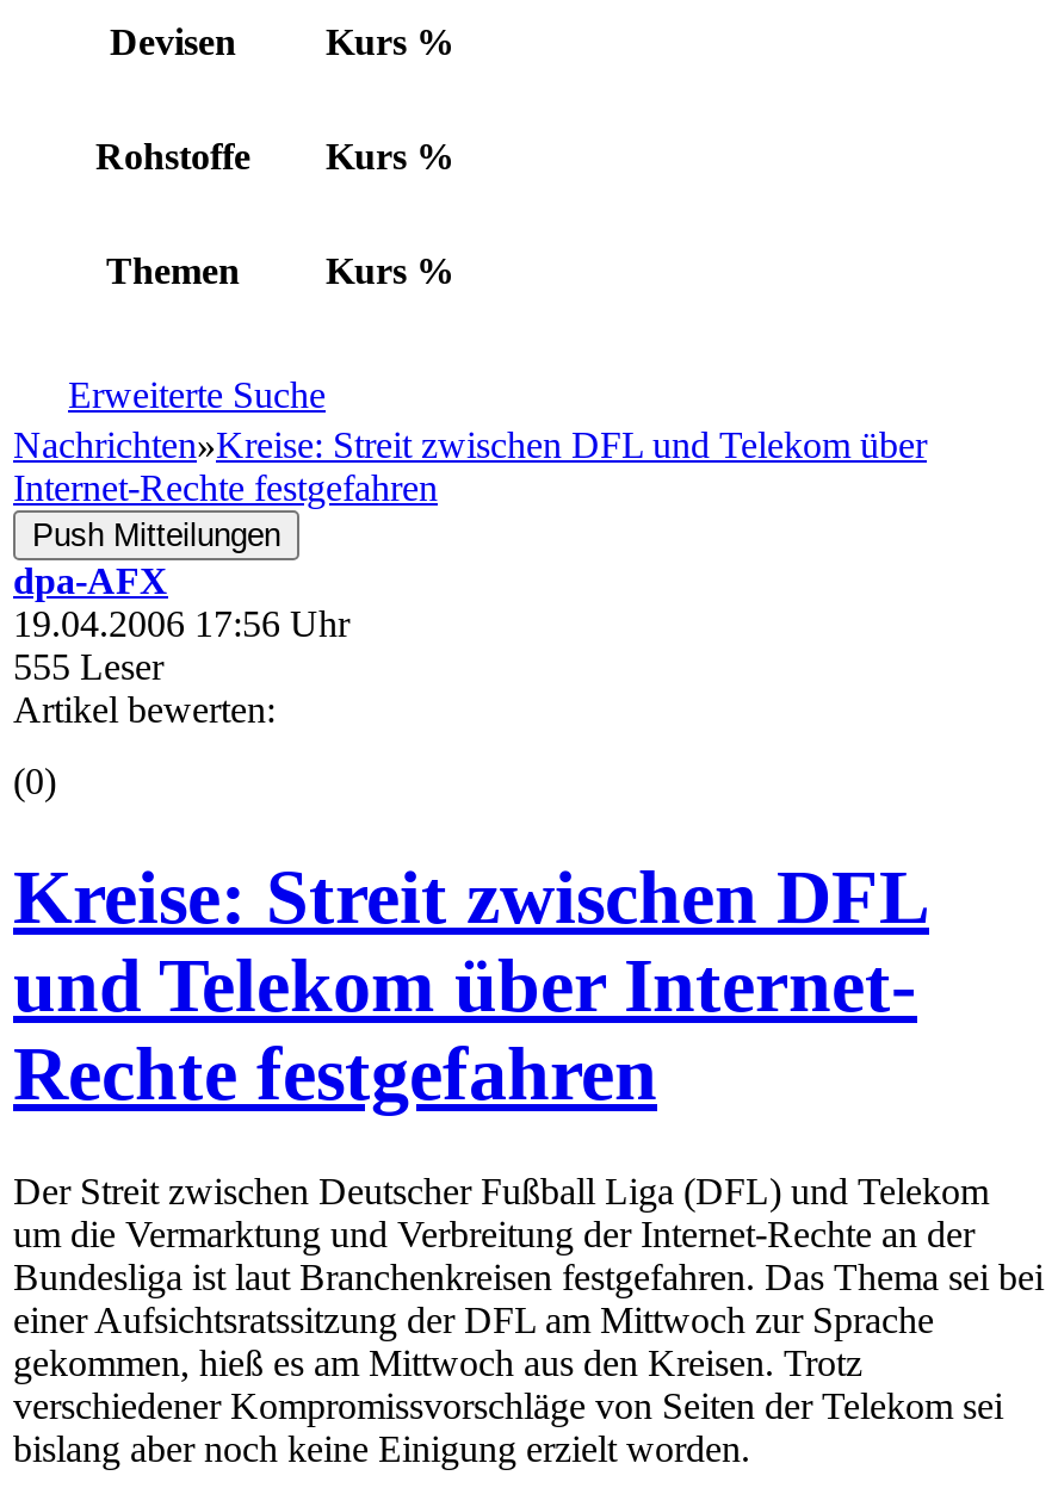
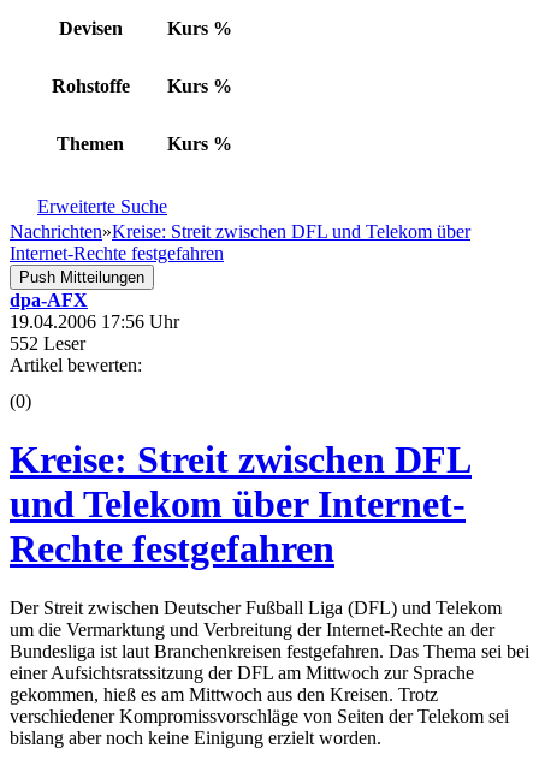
- 555 Leser
+ 552 Leser
